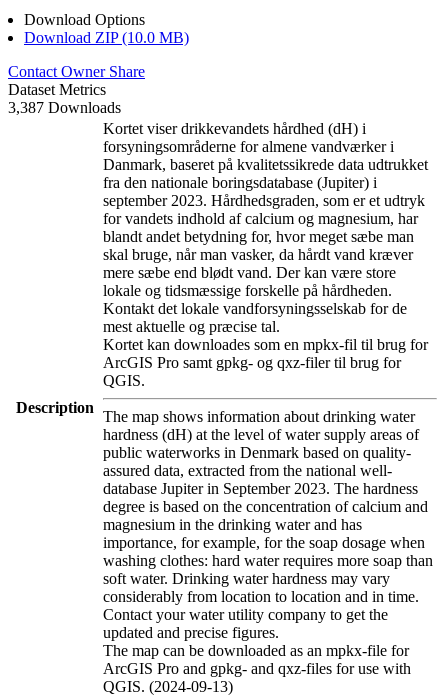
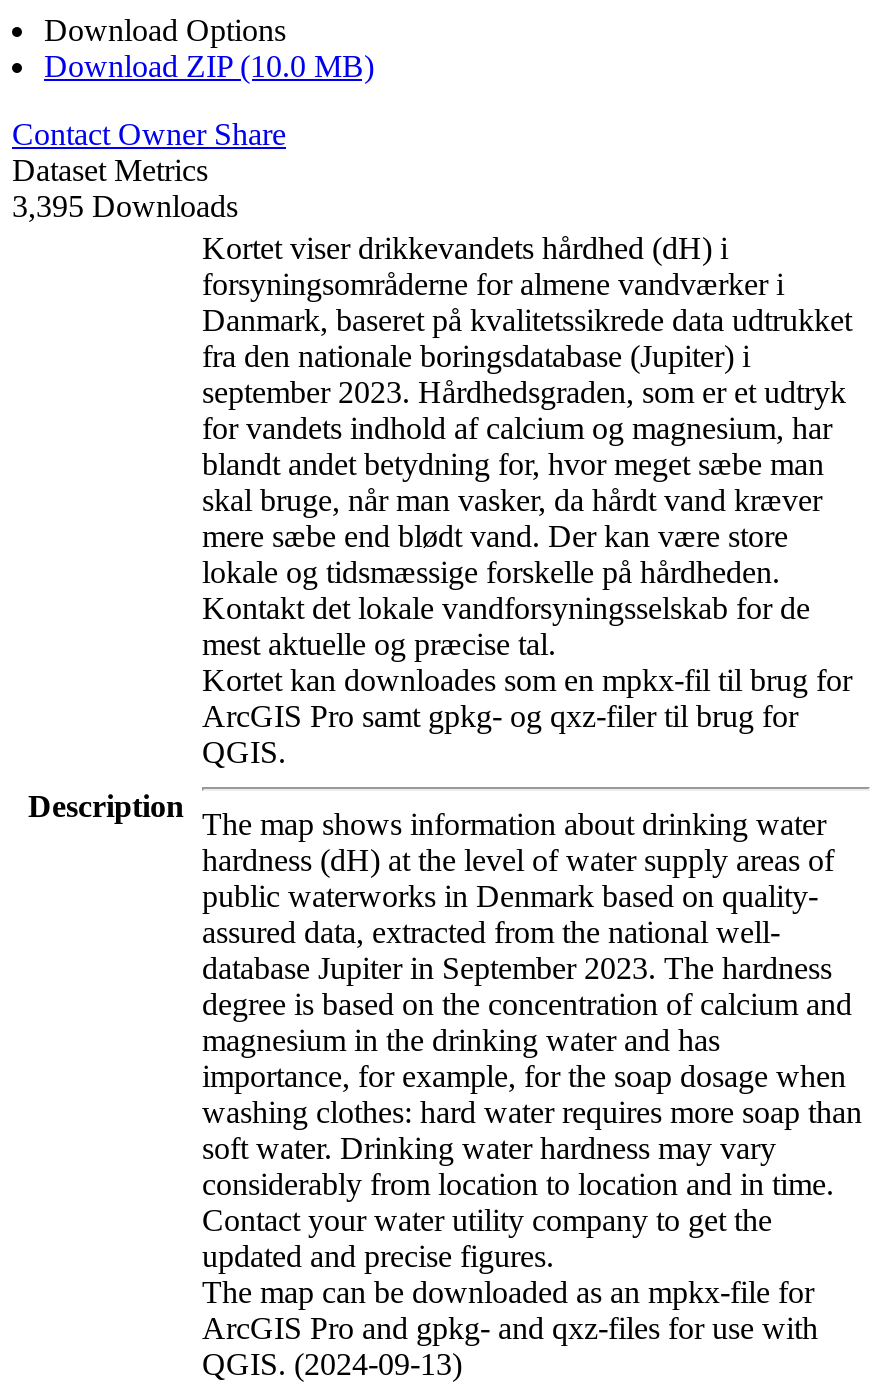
- 3,387 Downloads
+ 3,395 Downloads
